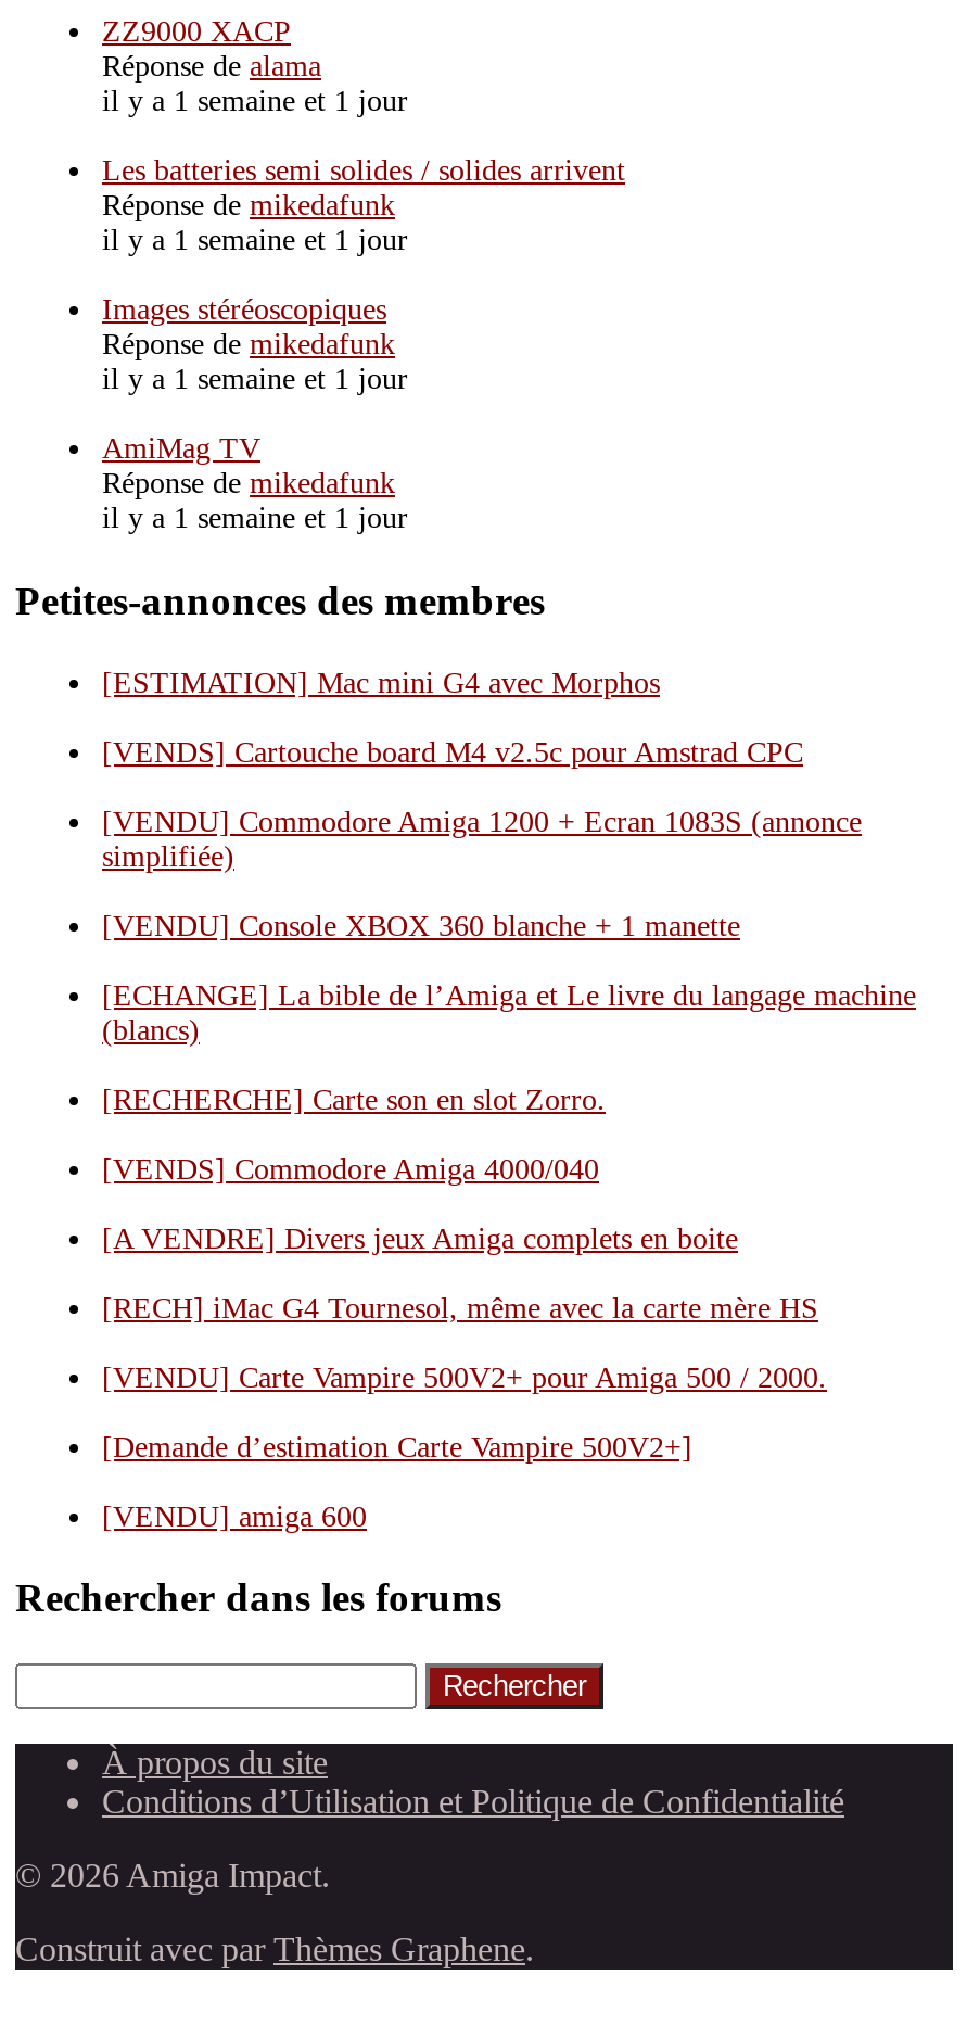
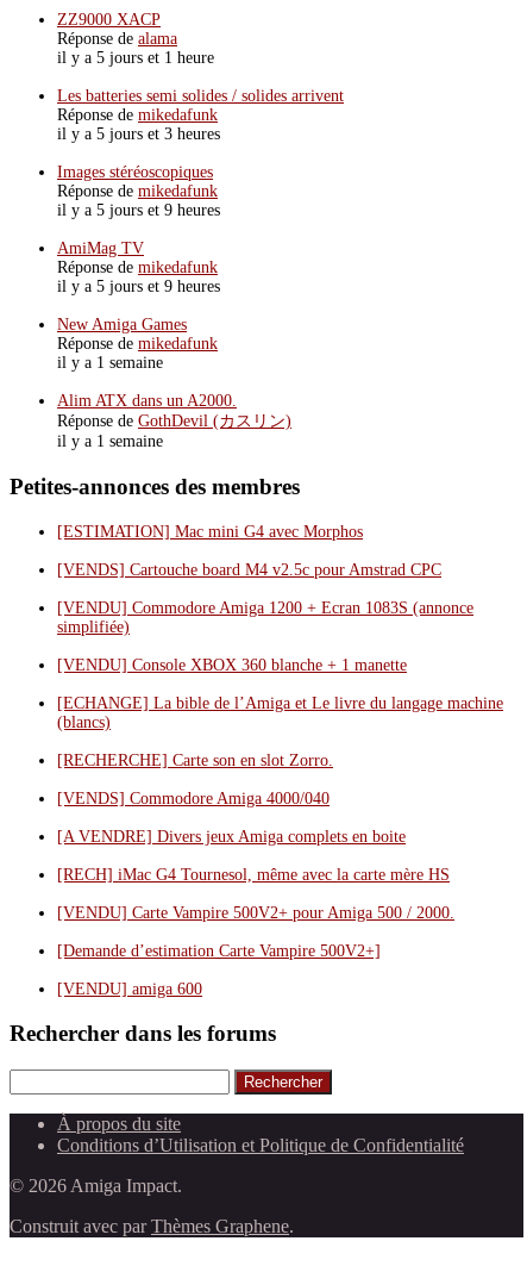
- il y a 1 semaine et 1 jour
+ il y a 5 jours et 1 heure

- il y a 1 semaine et 1 jour
+ il y a 5 jours et 3 heures

- il y a 1 semaine et 1 jour
+ il y a 5 jours et 9 heures

- il y a 1 semaine et 1 jour
+ il y a 5 jours et 9 heures
+ New Amiga Games
+ Réponse de mikedafunk
+ il y a 1 semaine
+ Alim ATX dans un A2000.
+ Réponse de GothDevil (カスリン)
+ il y a 1 semaine
